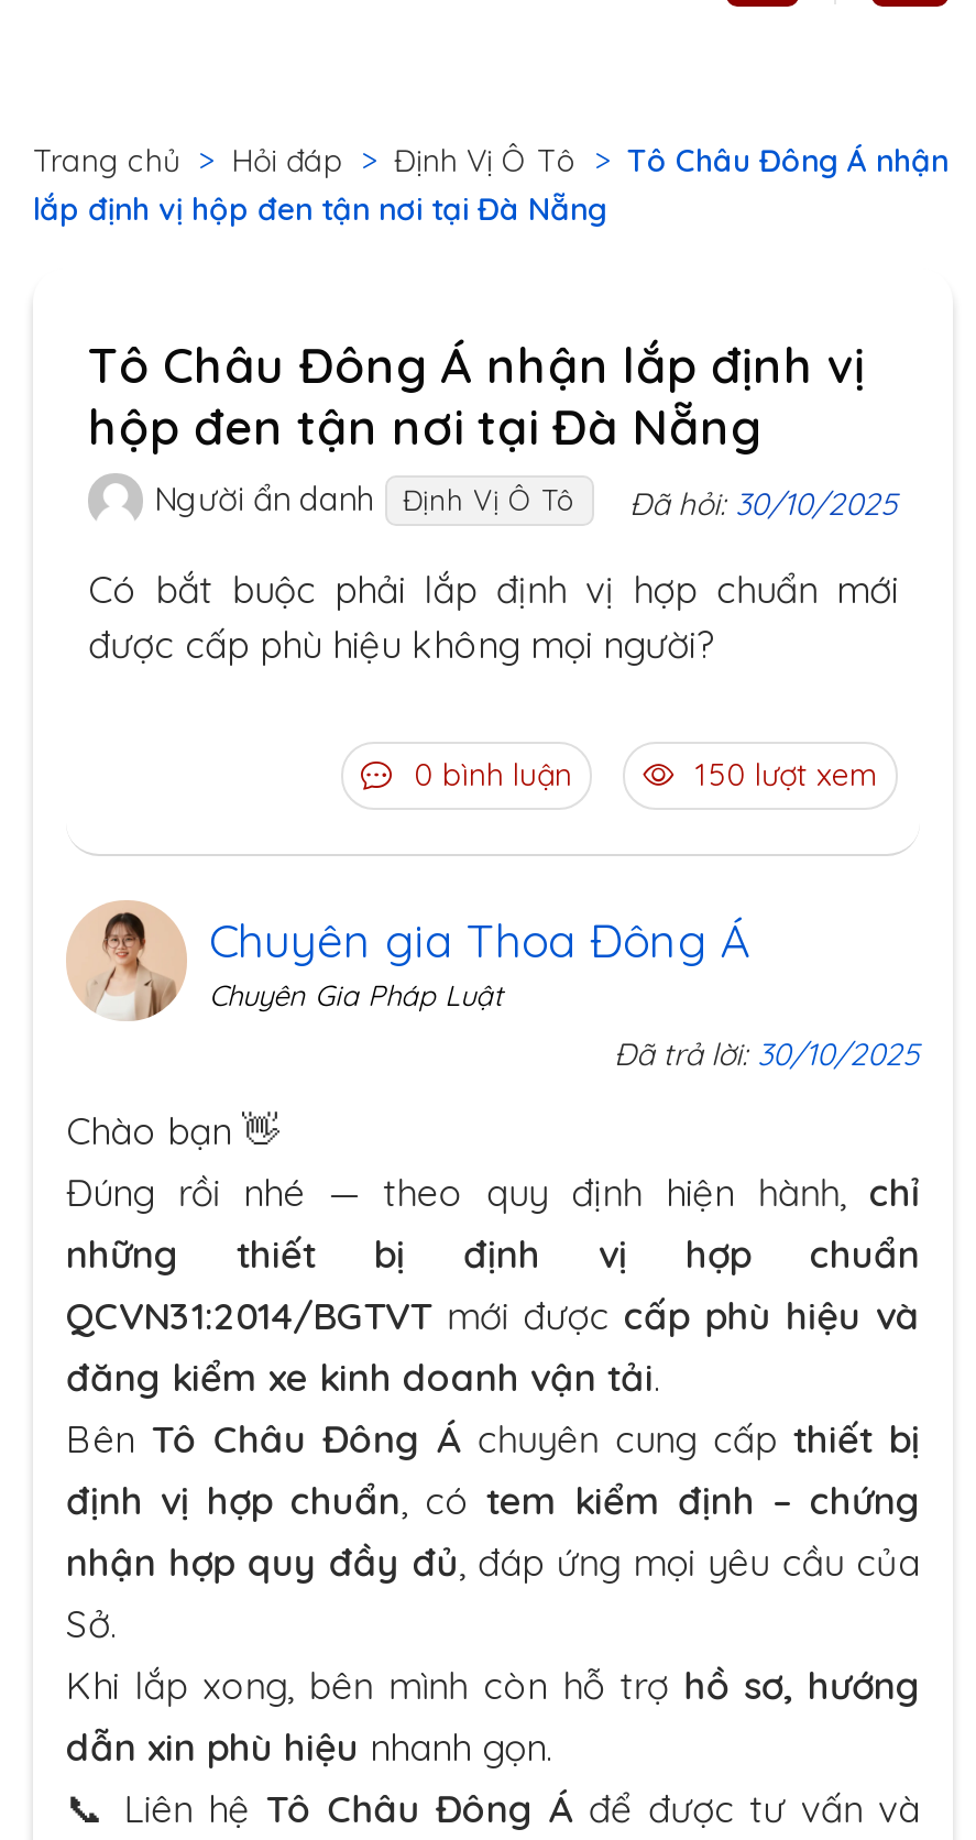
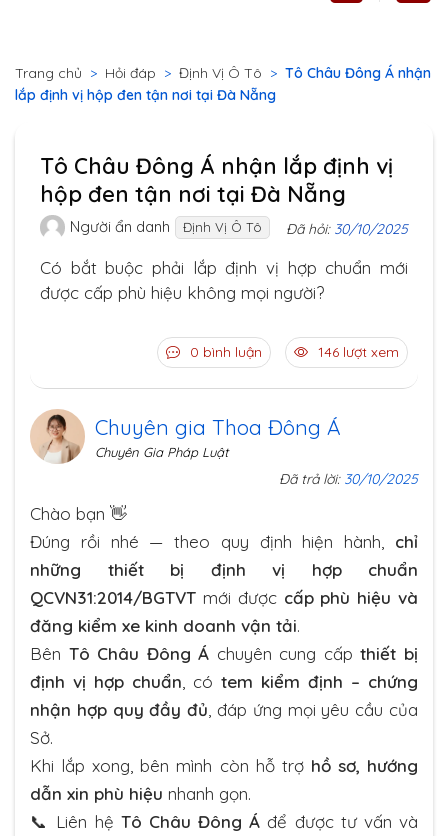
- 150 lượt xem
+ 146 lượt xem
